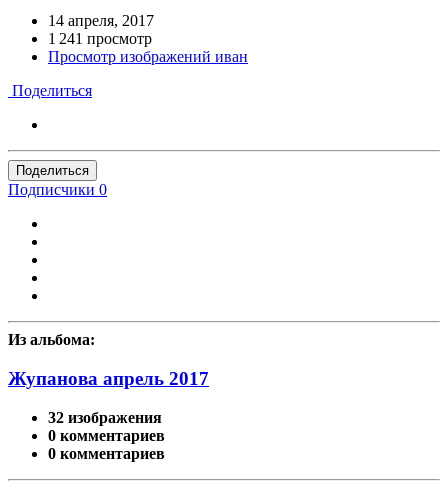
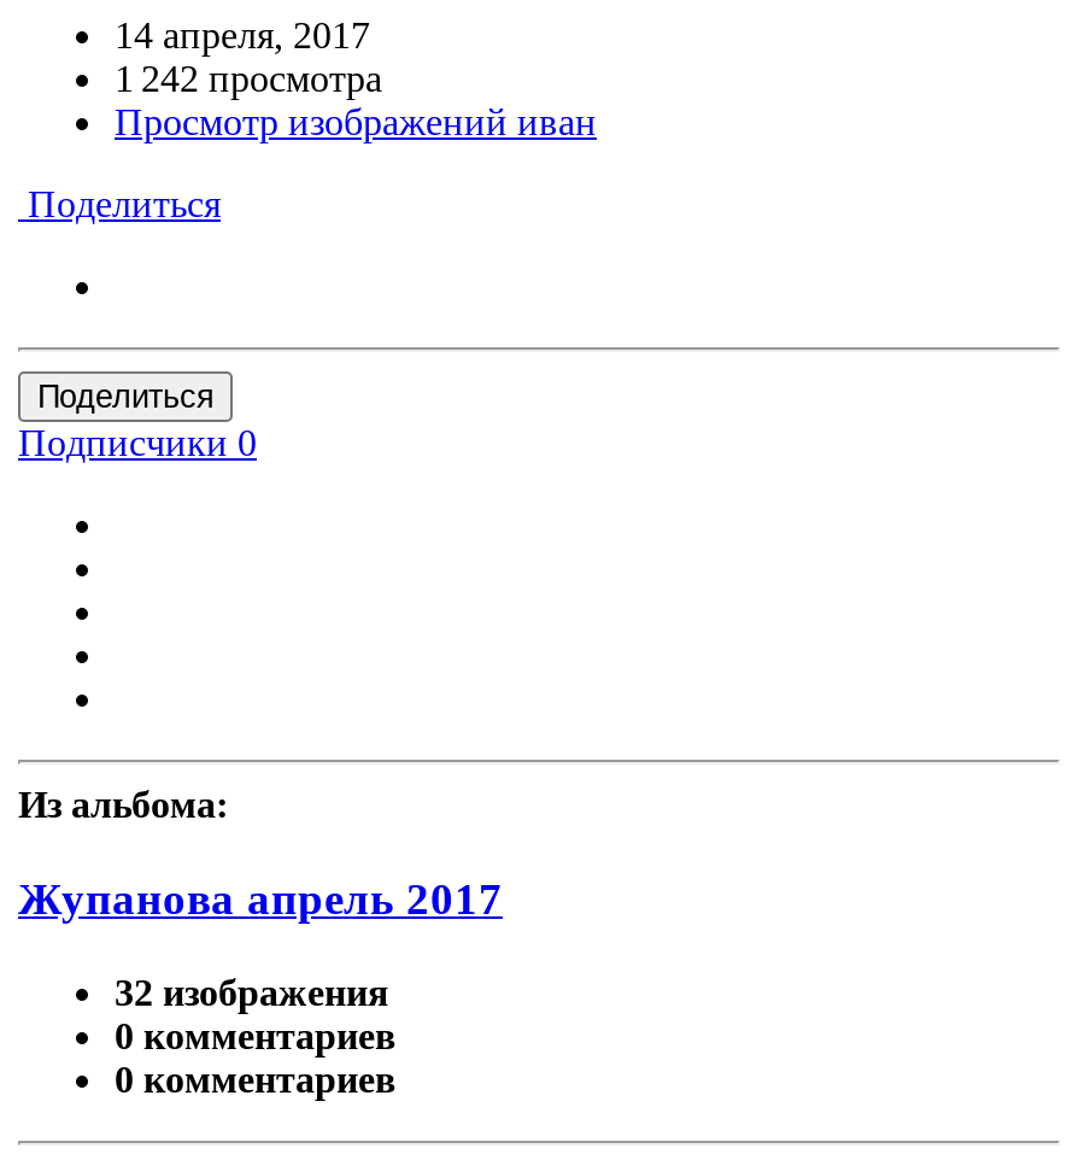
- 1 241 просмотр
+ 1 242 просмотра
